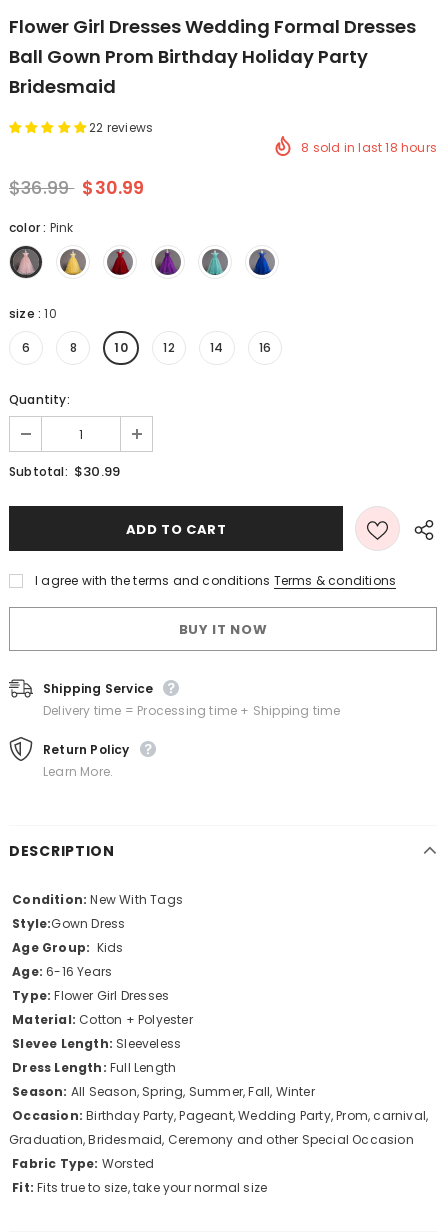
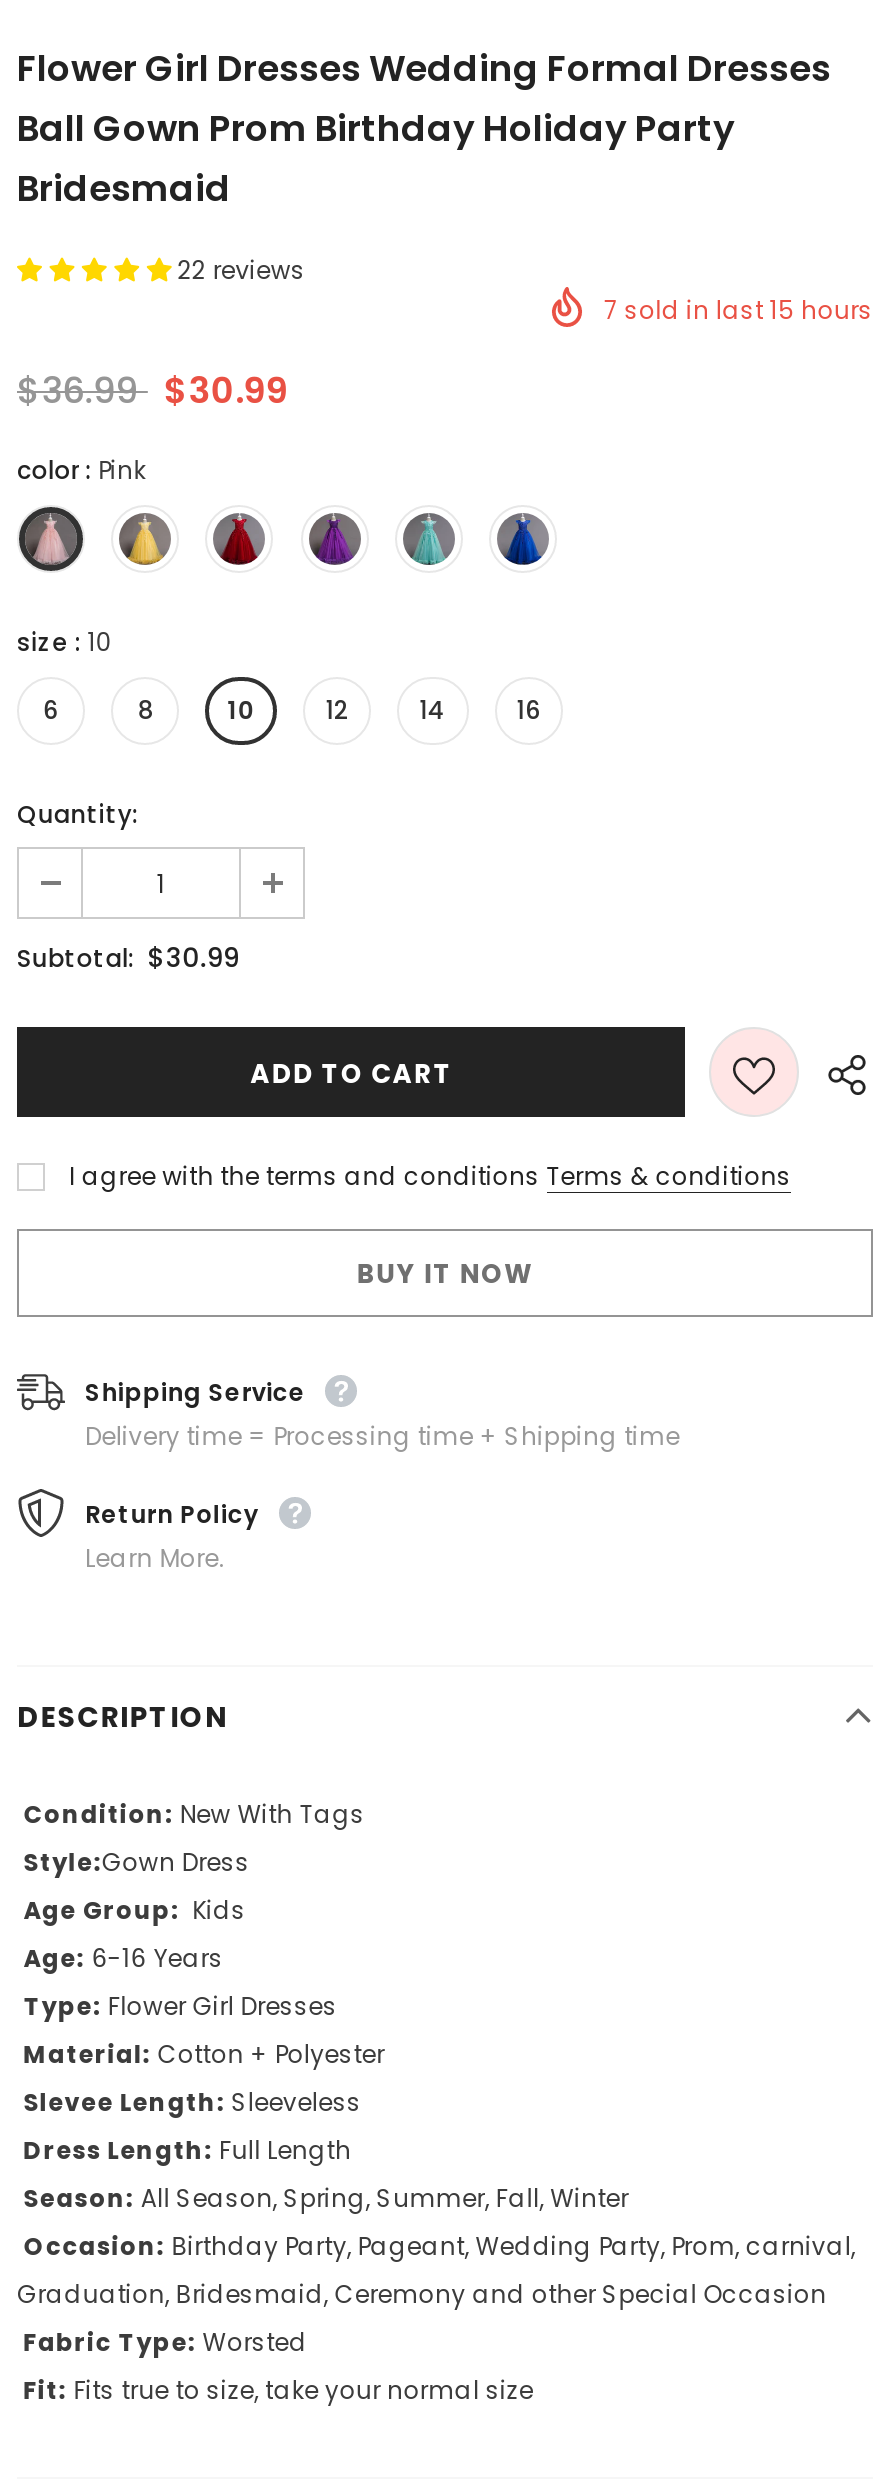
- 8 sold in last 18 hours
+ 7 sold in last 15 hours
